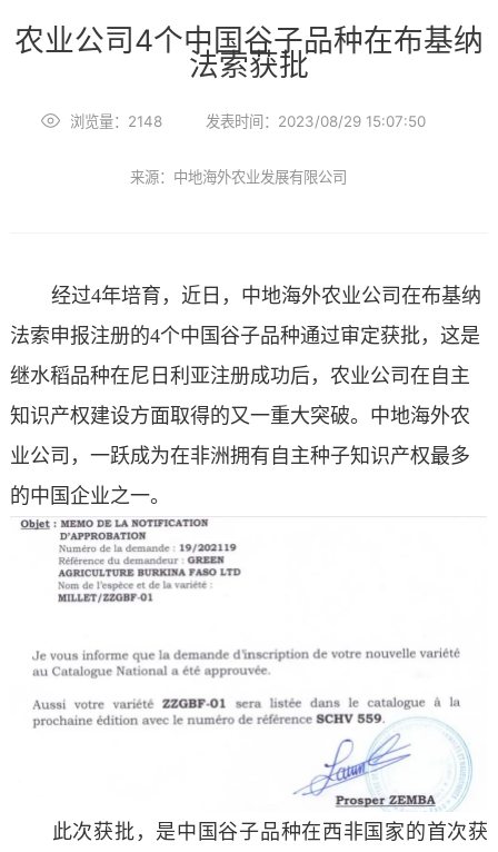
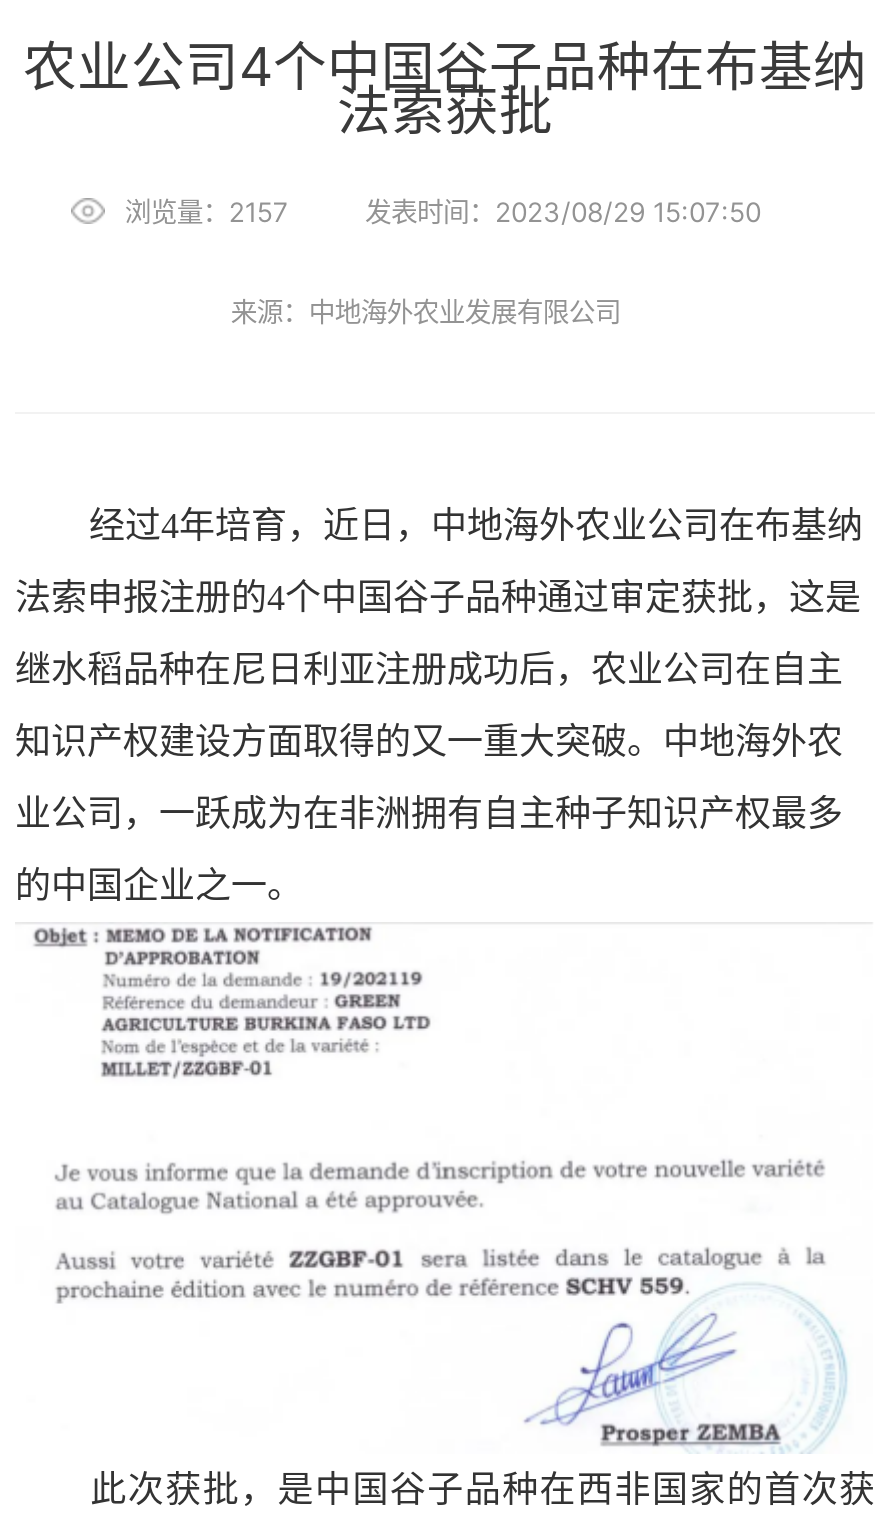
- 浏览量：2148
+ 浏览量：2157
